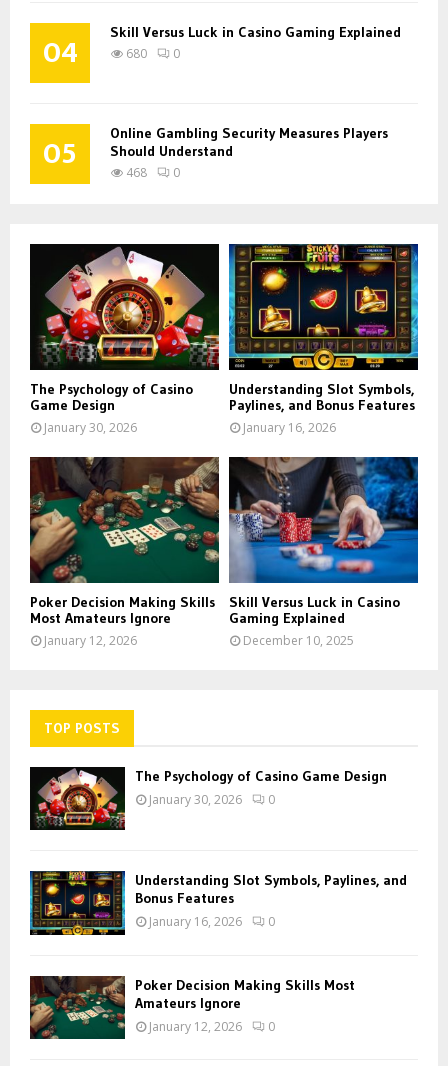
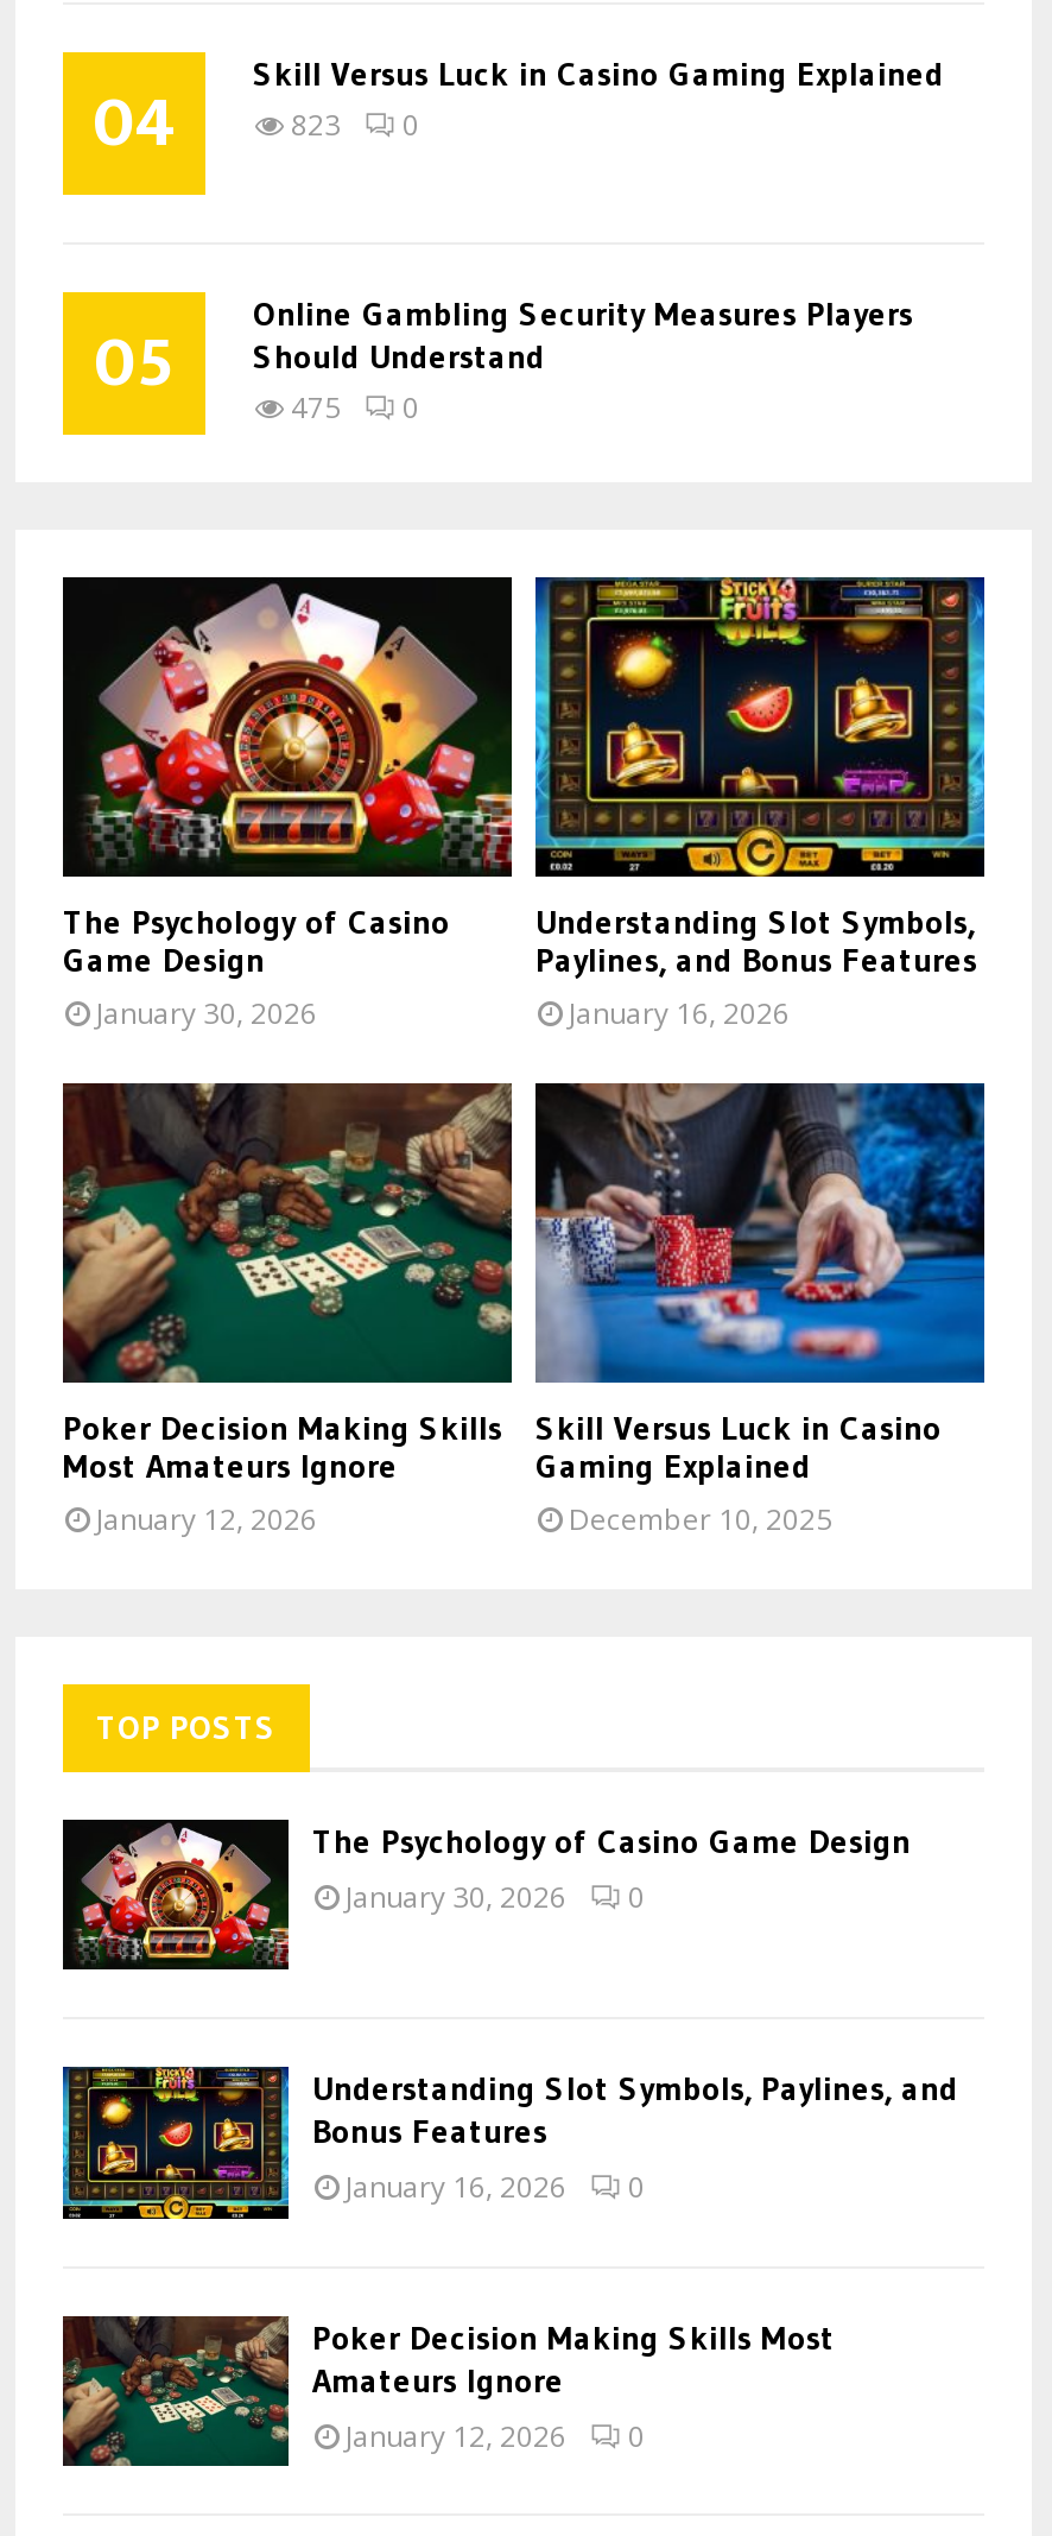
- 680 0
+ 823 0

- 468 0
+ 475 0
